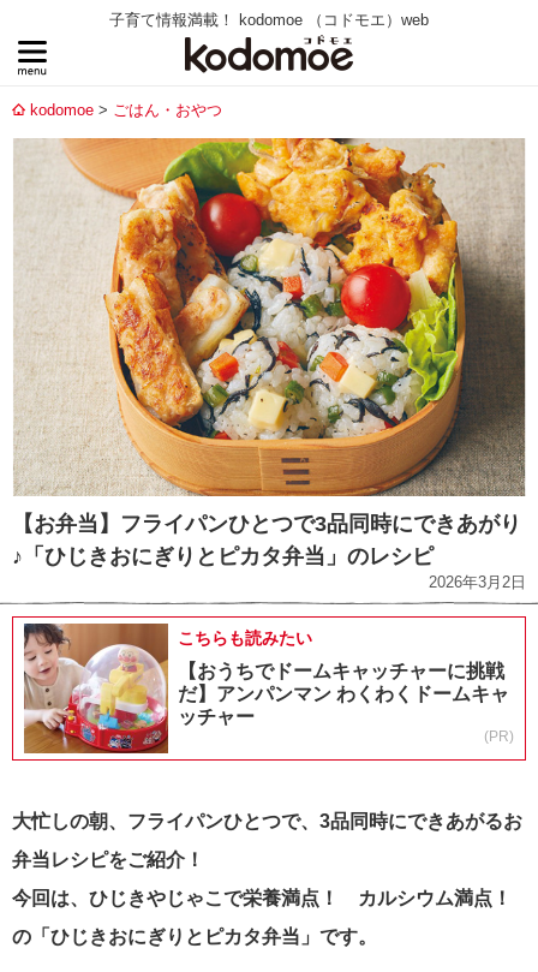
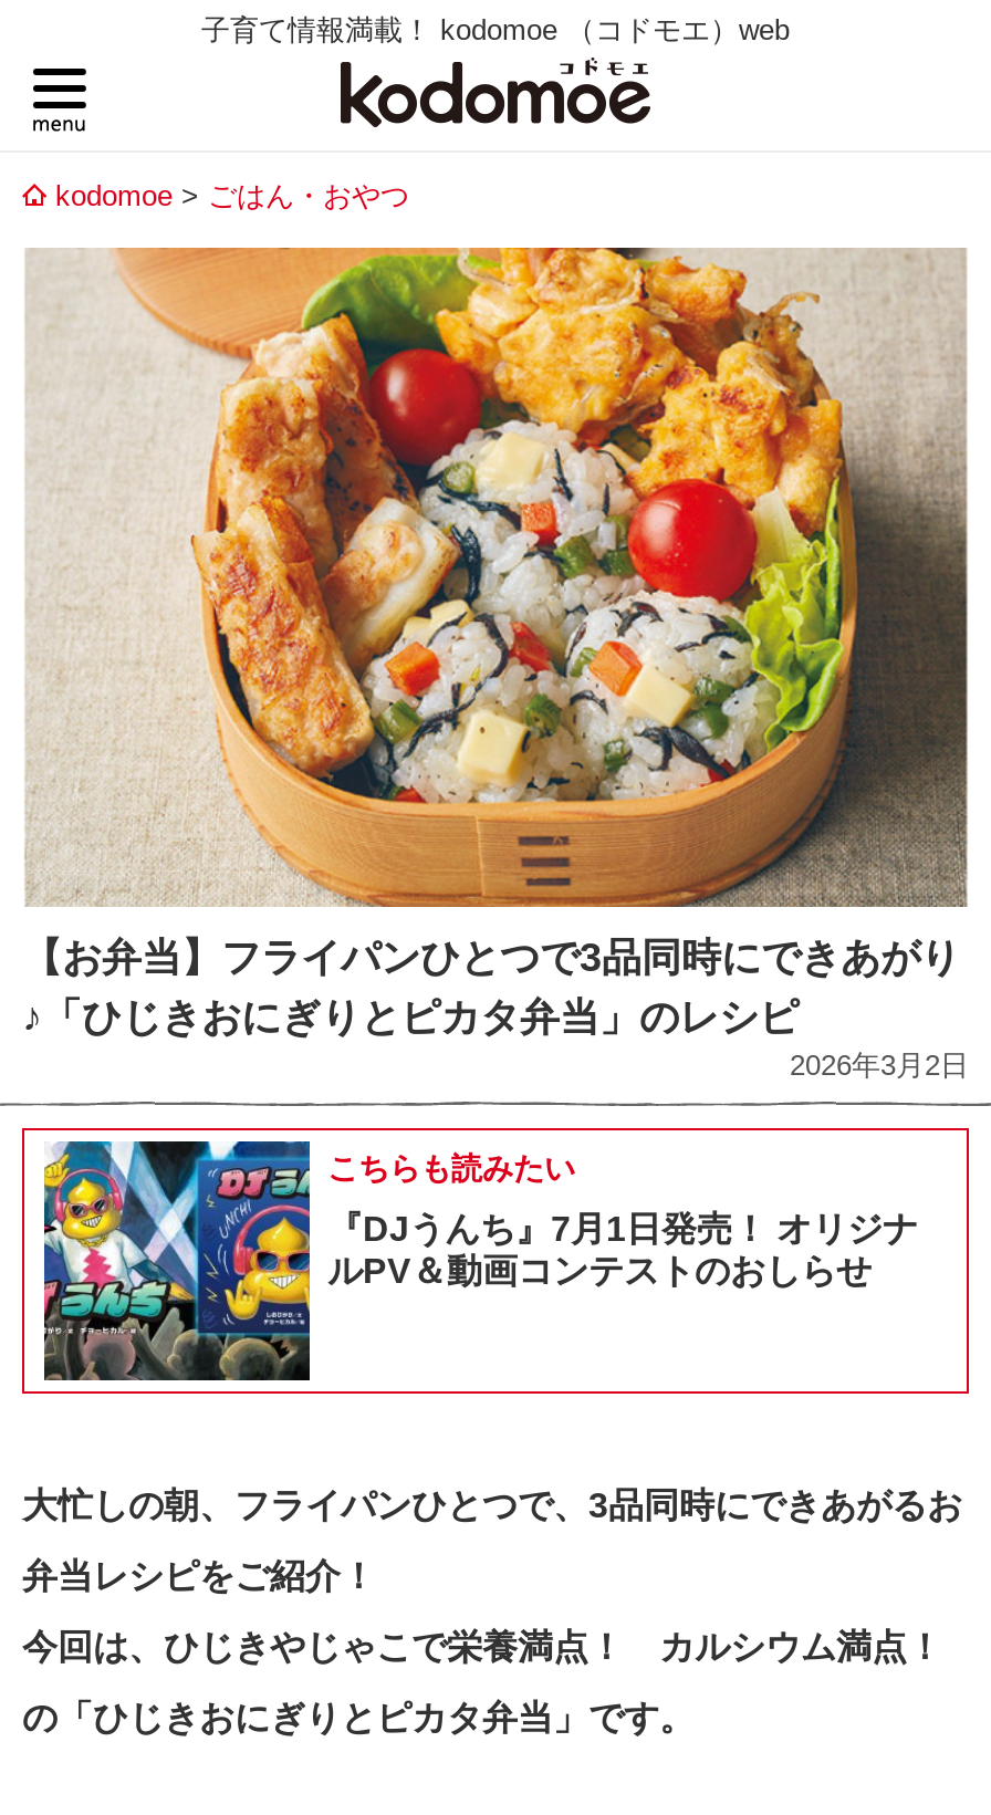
- [image]
- 【おうちでドームキャッチャーに挑戦
- だ】アンパンマン わくわくドームキャ
- ッチャー
- (PR)
+ [image]
+ 『DJうんち』7月1日発売！ オリジナ
+ ルPV＆動画コンテストのおしらせ
